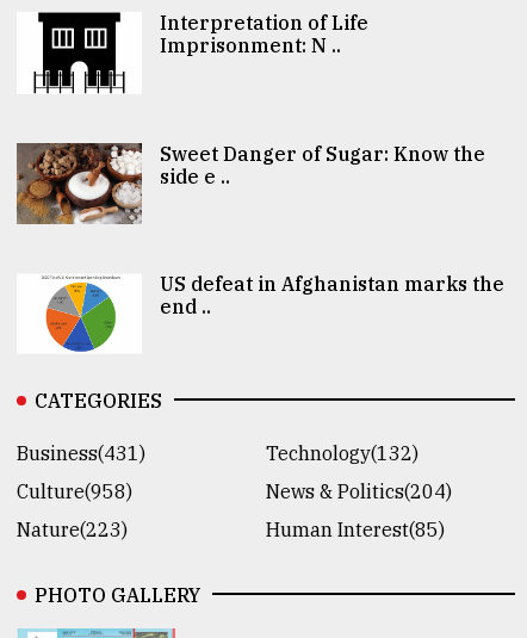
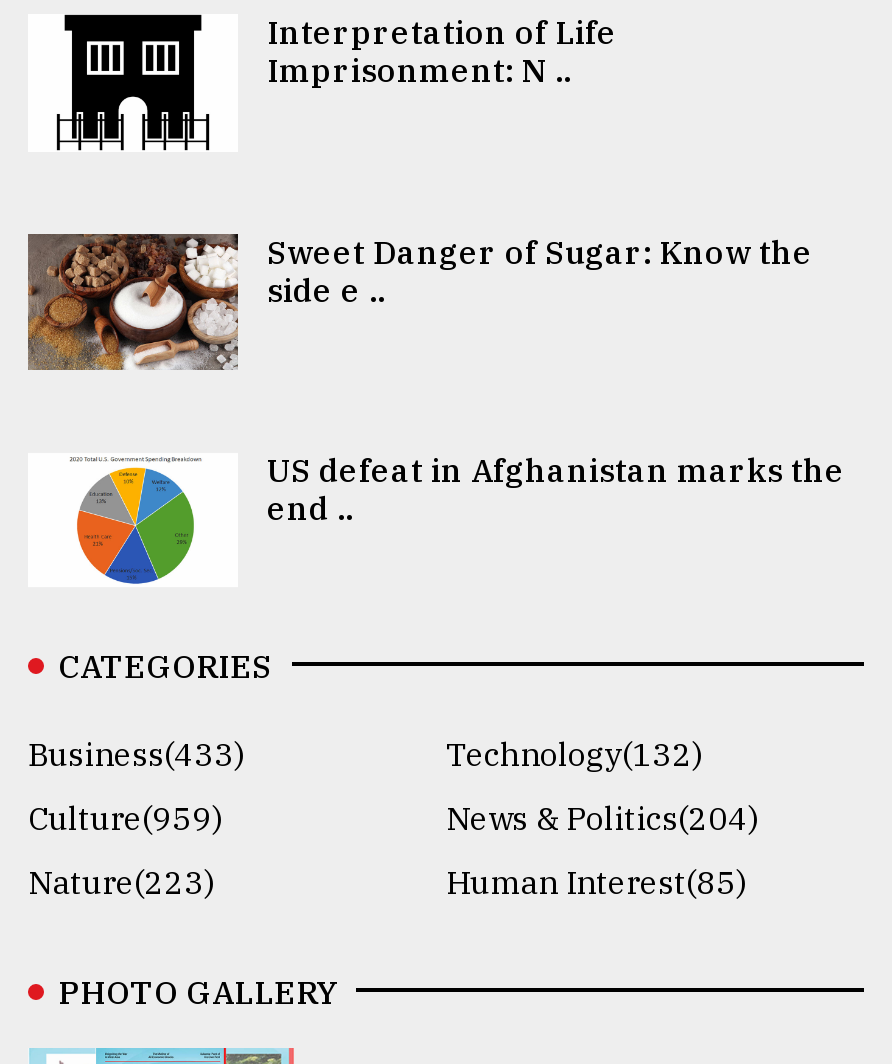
- Business(431)
+ Business(433)

- Culture(958)
+ Culture(959)
